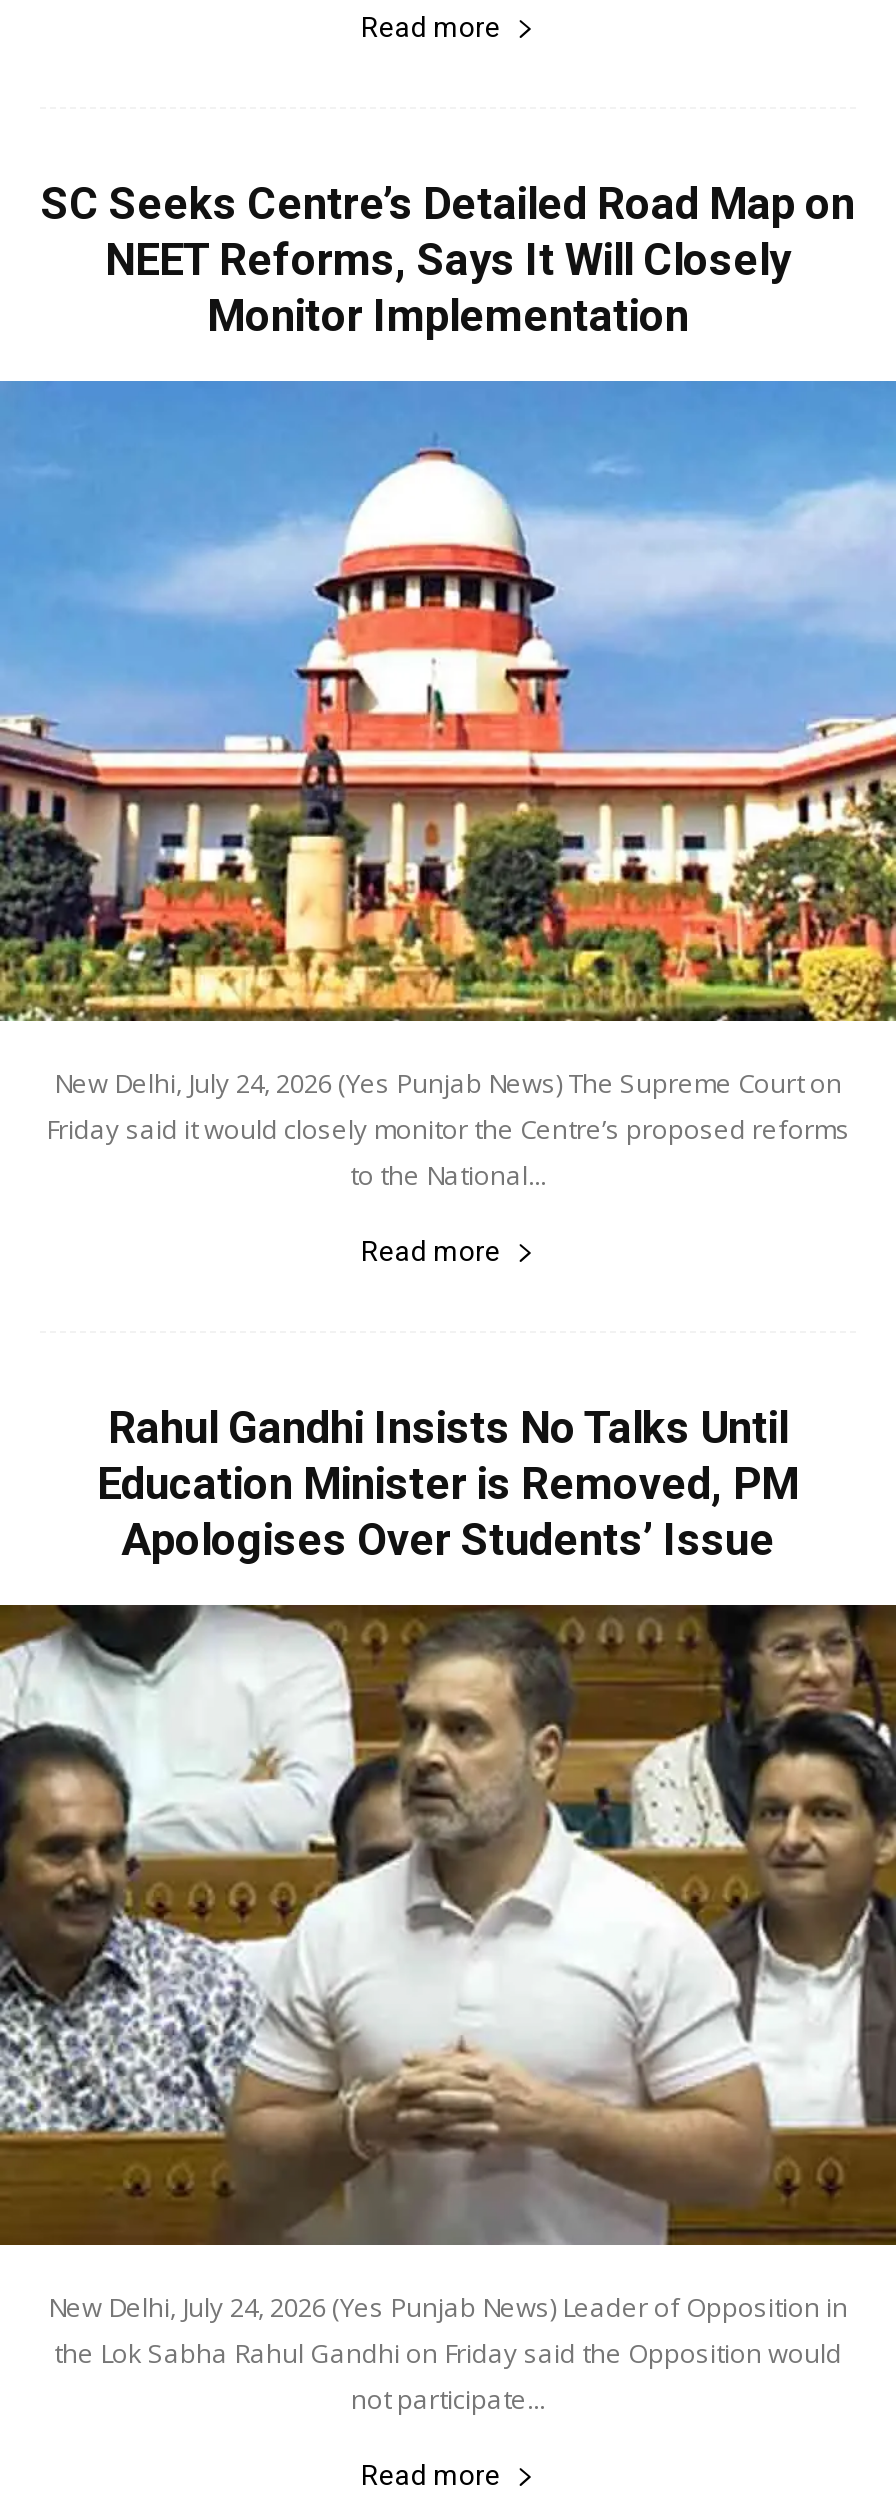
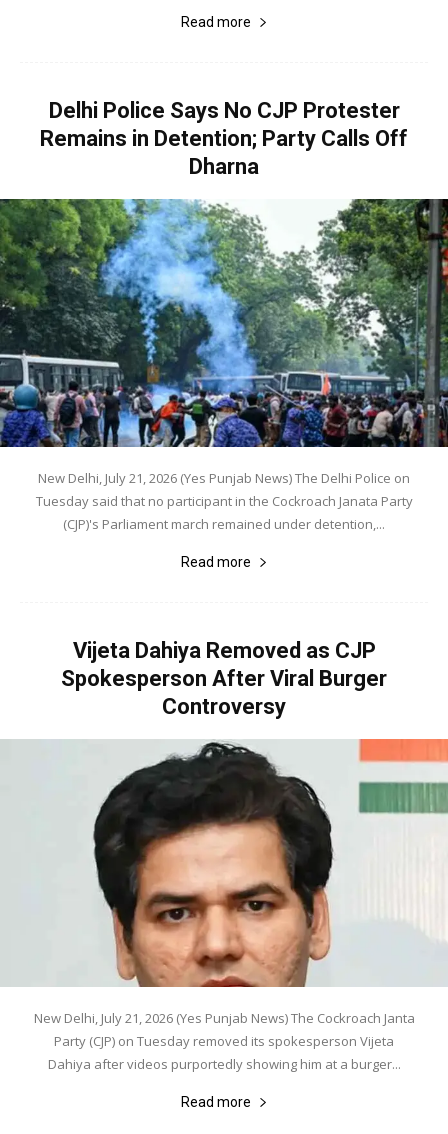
- SC Seeks Centre’s Detailed Road Map on
- NEET Reforms, Says It Will Closely
- Monitor Implementation
+ Delhi Police Says No CJP Protester
+ Remains in Detention; Party Calls Off
+ Dharna

- [image]
- New Delhi, July 24, 2026 (Yes Punjab News) The Supreme Court on
- Friday said it would closely monitor the Centre’s proposed reforms
- to the National...
+ [image]
+ New Delhi, July 21, 2026 (Yes Punjab News) The Delhi Police on
+ Tuesday said that no participant in the Cockroach Janata Party
+ (CJP)'s Parliament march remained under detention,...

- Rahul Gandhi Insists No Talks Until
- Education Minister is Removed, PM
- Apologises Over Students’ Issue
+ Vijeta Dahiya Removed as CJP
+ Spokesperson After Viral Burger
+ Controversy

- [image]
- New Delhi, July 24, 2026 (Yes Punjab News) Leader of Opposition in
- the Lok Sabha Rahul Gandhi on Friday said the Opposition would
- not participate...
+ [image]
+ New Delhi, July 21, 2026 (Yes Punjab News) The Cockroach Janta
+ Party (CJP) on Tuesday removed its spokesperson Vijeta
+ Dahiya after videos purportedly showing him at a burger...
